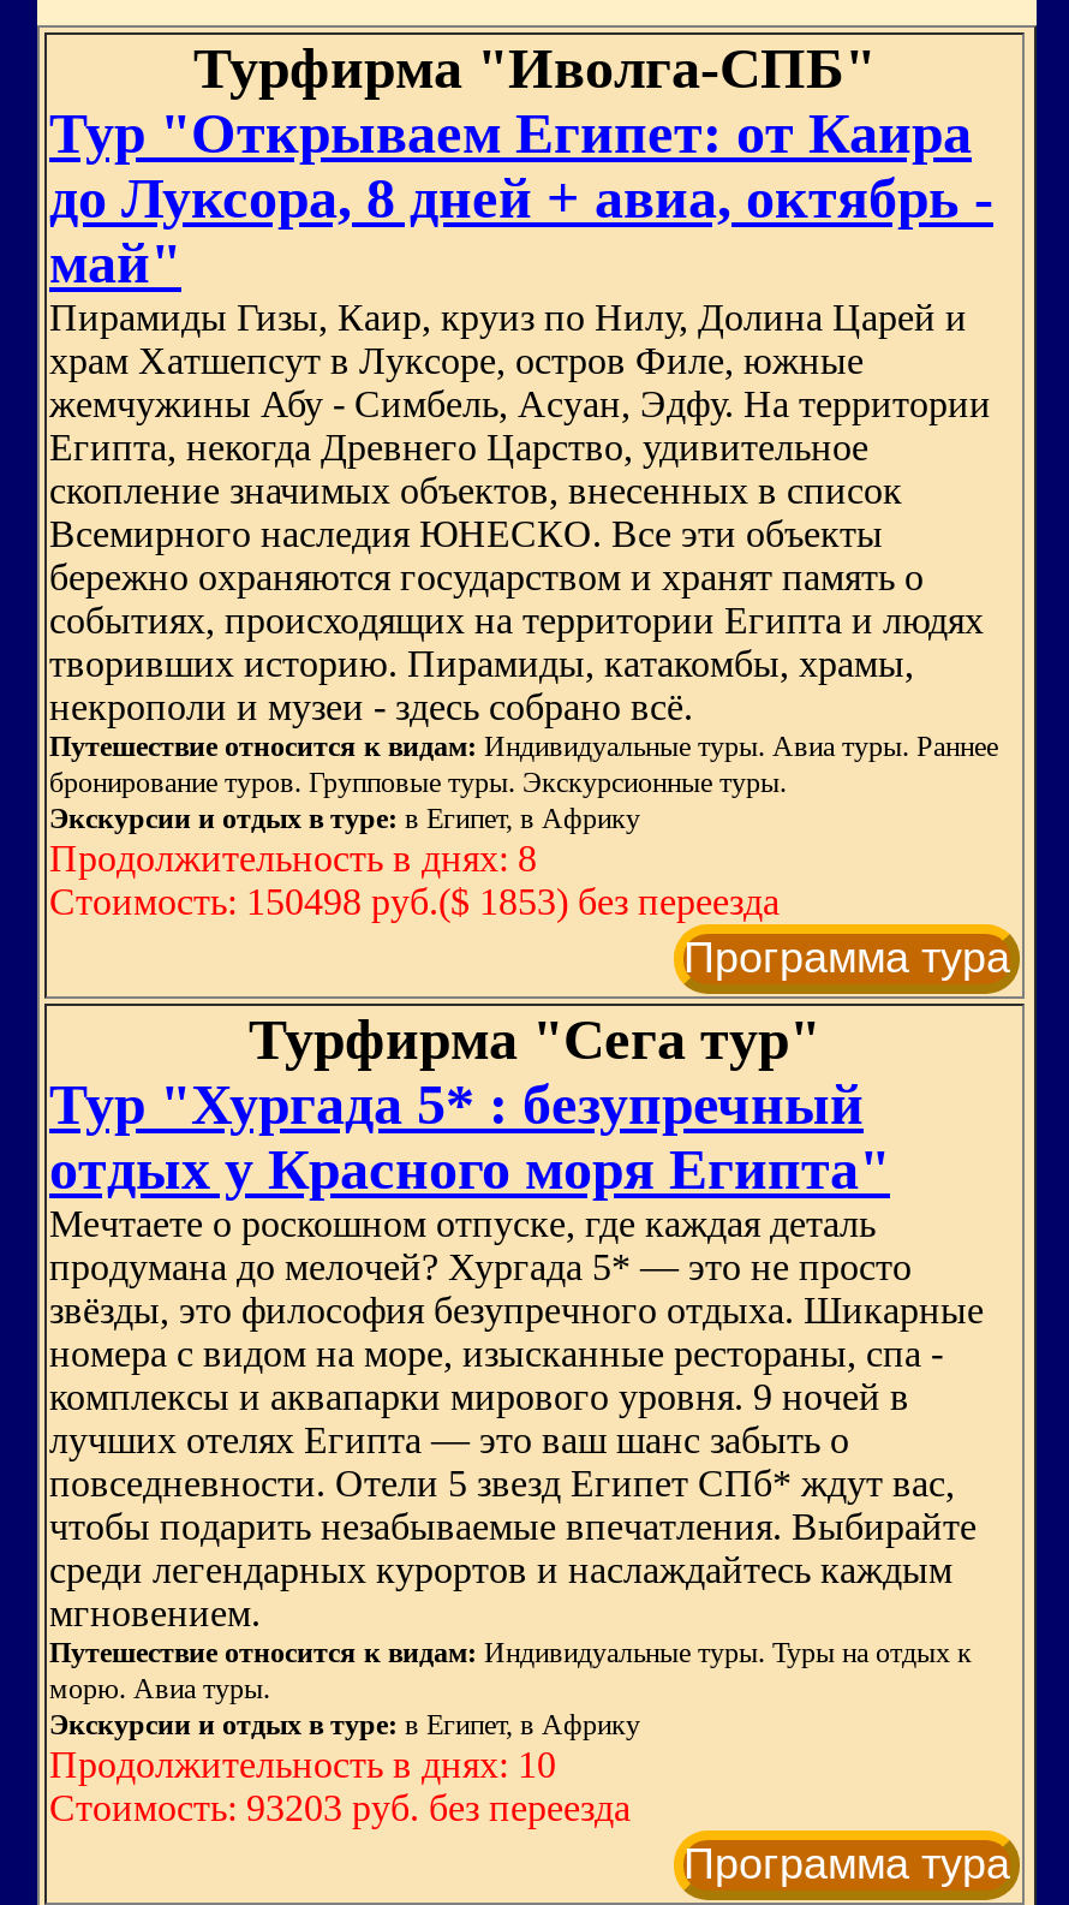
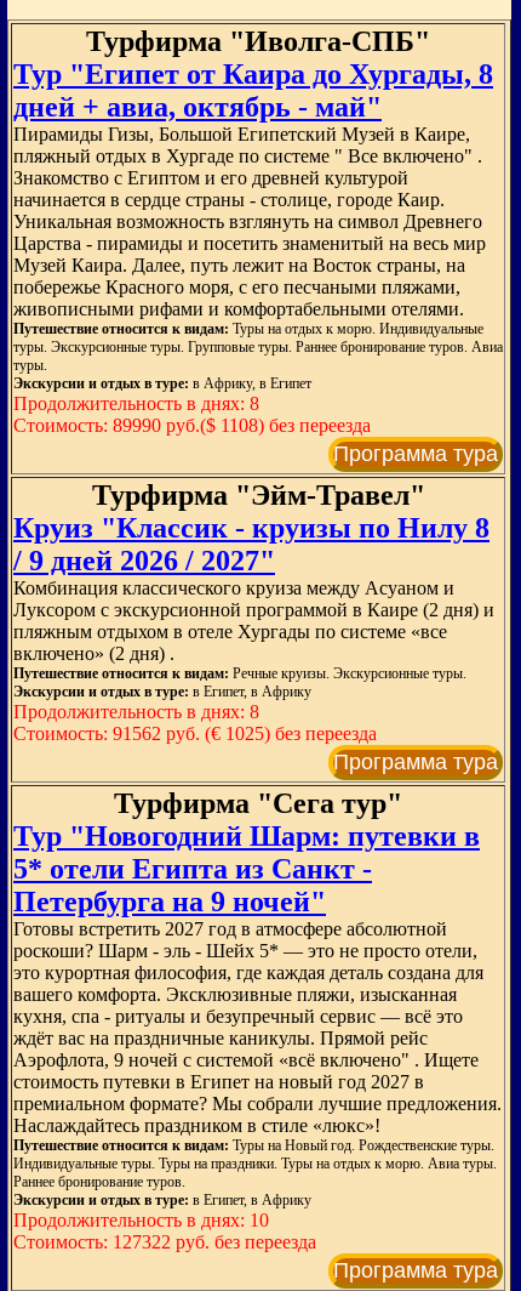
- Тур "Открываем Египет: от Каира
- до Луксора, 8 дней + авиа, октябрь -
- май"
- Пирамиды Гизы, Каир, круиз по Нилу, Долина Царей и
- храм Хатшепсут в Луксоре, остров Филе, южные
- жемчужины Абу - Симбель, Асуан, Эдфу. На территории
- Египта, некогда Древнего Царство, удивительное
- скопление значимых объектов, внесенных в список
- Всемирного наследия ЮНЕСКО. Все эти объекты
- бережно охраняются государством и хранят память о
- событиях, происходящих на территории Египта и людях
- творивших историю. Пирамиды, катакомбы, храмы,
- некрополи и музеи - здесь собрано всё.
- Путешествие относится к видам: Индивидуальные туры. Авиа туры. Раннее
- бронирование туров. Групповые туры. Экскурсионные туры.
+ Тур "Египет от Каира до Хургады, 8
+ дней + авиа, октябрь - май"
+ Пирамиды Гизы, Большой Египетский Музей в Каире,
+ пляжный отдых в Хургаде по системе " Все включено" .
+ Знакомство с Египтом и его древней культурой
+ начинается в сердце страны - столице, городе Каир.
+ Уникальная возможность взглянуть на символ Древнего
+ Царства - пирамиды и посетить знаменитый на весь мир
+ Музей Каира. Далее, путь лежит на Восток страны, на
+ побережье Красного моря, с его песчаными пляжами,
+ живописными рифами и комфортабельными отелями.
+ Путешествие относится к видам: Туры на отдых к морю. Индивидуальные
+ туры. Экскурсионные туры. Групповые туры. Раннее бронирование туров. Авиа
+ туры.
+ Экскурсии и отдых в туре: в Африку, в Египет
+ Продолжительность в днях: 8
+ Стоимость: 89990 руб.($ 1108) без переезда
+ Программа тура
+ Турфирма "Эйм-Травел"
+ Круиз "Классик - круизы по Нилу 8
+ / 9 дней 2026 / 2027"
+ Комбинация классического круиза между Асуаном и
+ Луксором с экскурсионной программой в Каире (2 дня) и
+ пляжным отдыхом в отеле Хургады по системе «все
+ включено» (2 дня) .
+ Путешествие относится к видам: Речные круизы. Экскурсионные туры.

- Стоимость: 150498 руб.($ 1853) без переезда
+ Стоимость: 91562 руб. (€ 1025) без переезда

- Тур "Хургада 5* : безупречный
- отдых у Красного моря Египта"
- Мечтаете о роскошном отпуске, где каждая деталь
- продумана до мелочей? Хургада 5* — это не просто
- звёзды, это философия безупречного отдыха. Шикарные
- номера с видом на море, изысканные рестораны, спа -
- комплексы и аквапарки мирового уровня. 9 ночей в
- лучших отелях Египта — это ваш шанс забыть о
- повседневности. Отели 5 звезд Египет СПб* ждут вас,
- чтобы подарить незабываемые впечатления. Выбирайте
- среди легендарных курортов и наслаждайтесь каждым
- мгновением.
- Путешествие относится к видам: Индивидуальные туры. Туры на отдых к
- морю. Авиа туры.
+ Тур "Новогодний Шарм: путевки в
+ 5* отели Египта из Санкт -
+ Петербурга на 9 ночей"
+ Готовы встретить 2027 год в атмосфере абсолютной
+ роскоши? Шарм - эль - Шейх 5* — это не просто отели,
+ это курортная философия, где каждая деталь создана для
+ вашего комфорта. Эксклюзивные пляжи, изысканная
+ кухня, спа - ритуалы и безупречный сервис — всё это
+ ждёт вас на праздничные каникулы. Прямой рейс
+ Аэрофлота, 9 ночей с системой «всё включено" . Ищете
+ стоимость путевки в Египет на новый год 2027 в
+ премиальном формате? Мы собрали лучшие предложения.
+ Наслаждайтесь праздником в стиле «люкс»!
+ Путешествие относится к видам: Туры на Новый год. Рождественские туры.
+ Индивидуальные туры. Туры на праздники. Туры на отдых к морю. Авиа туры.
+ Раннее бронирование туров.

- Стоимость: 93203 руб. без переезда
+ Стоимость: 127322 руб. без переезда
